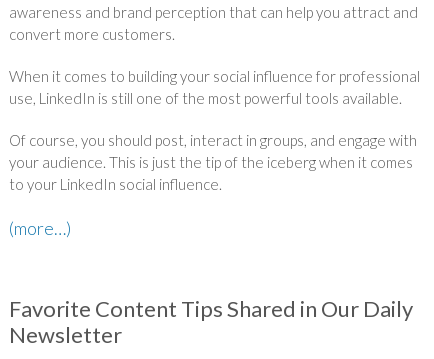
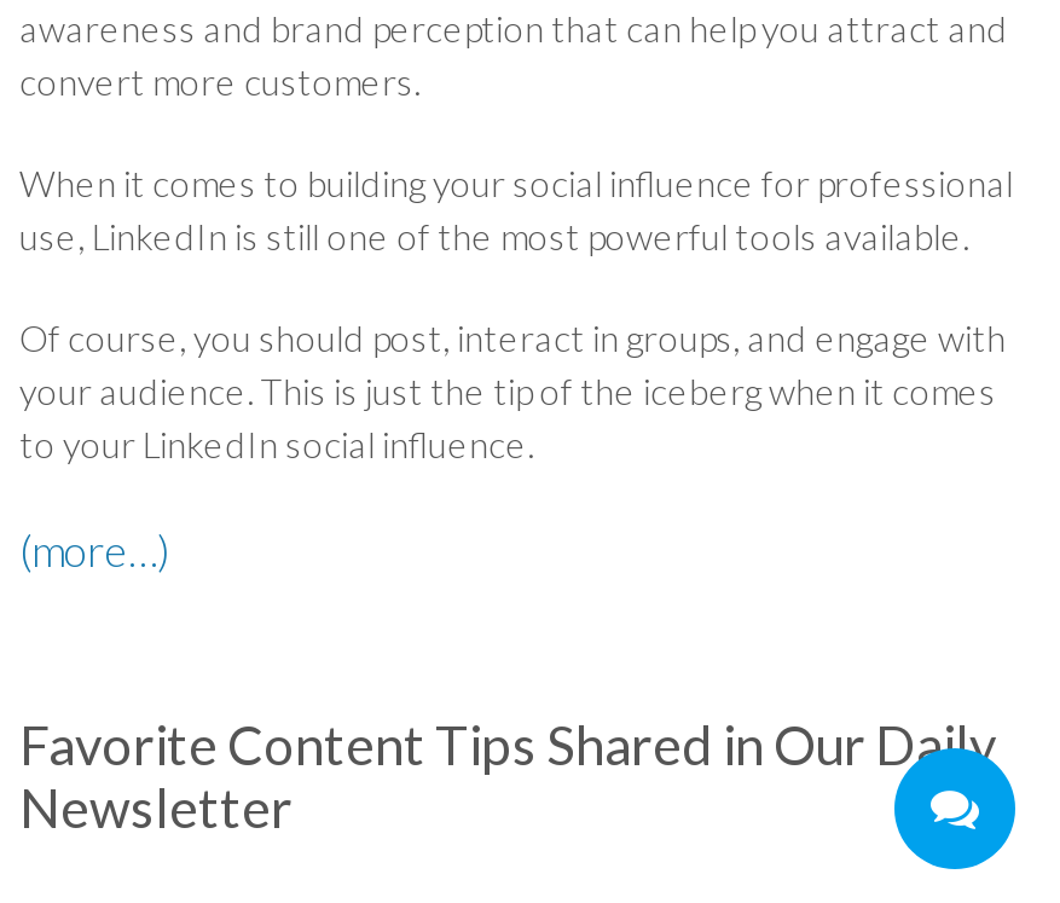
+ [image]
